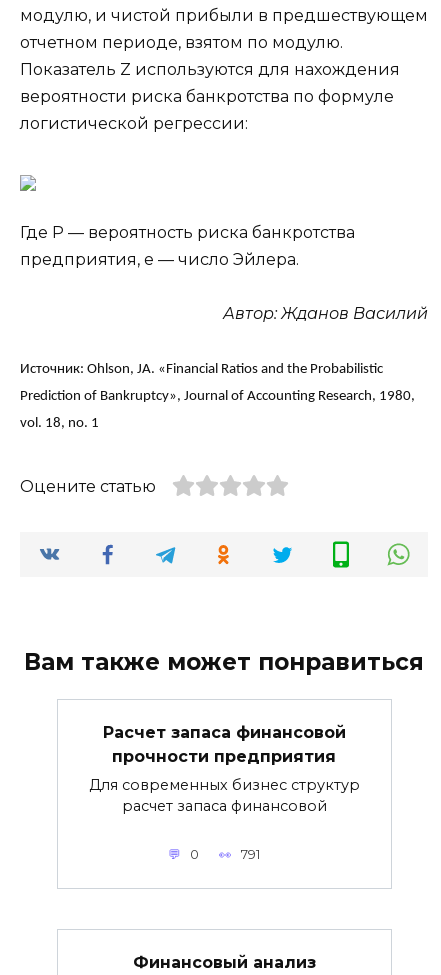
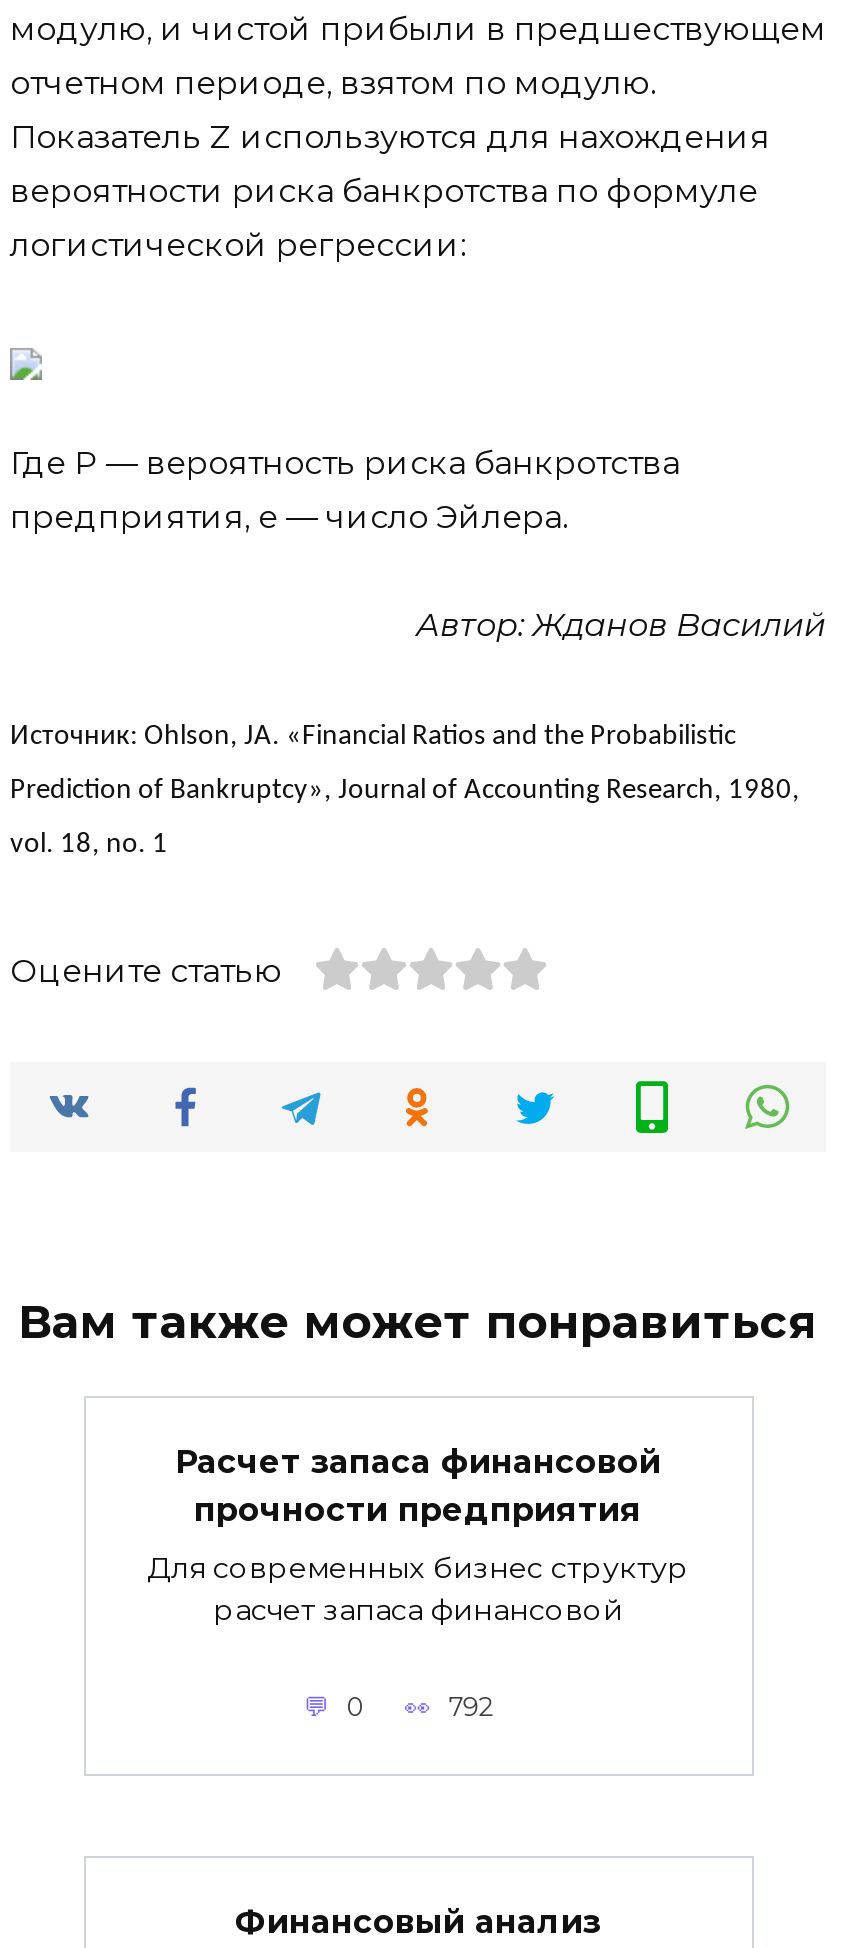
- 791
+ 792
